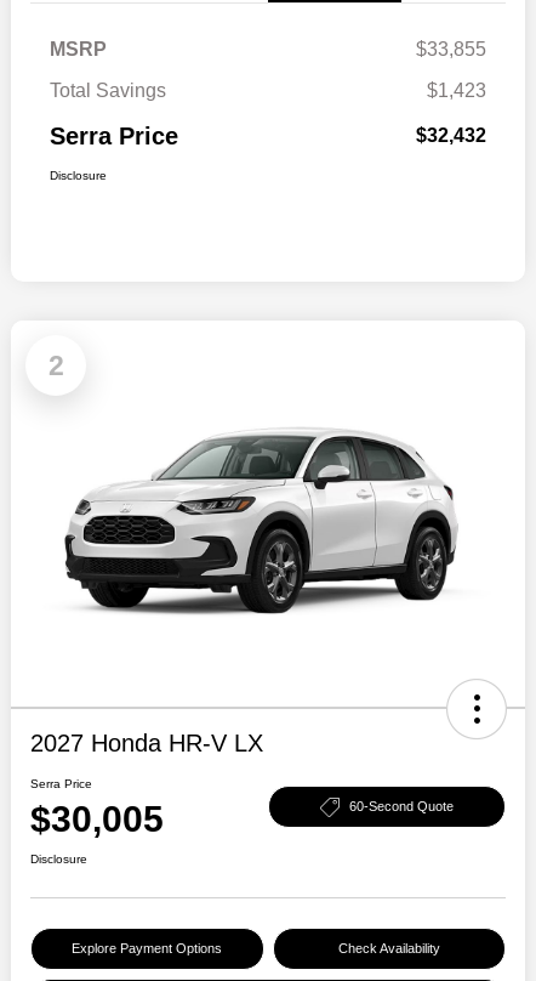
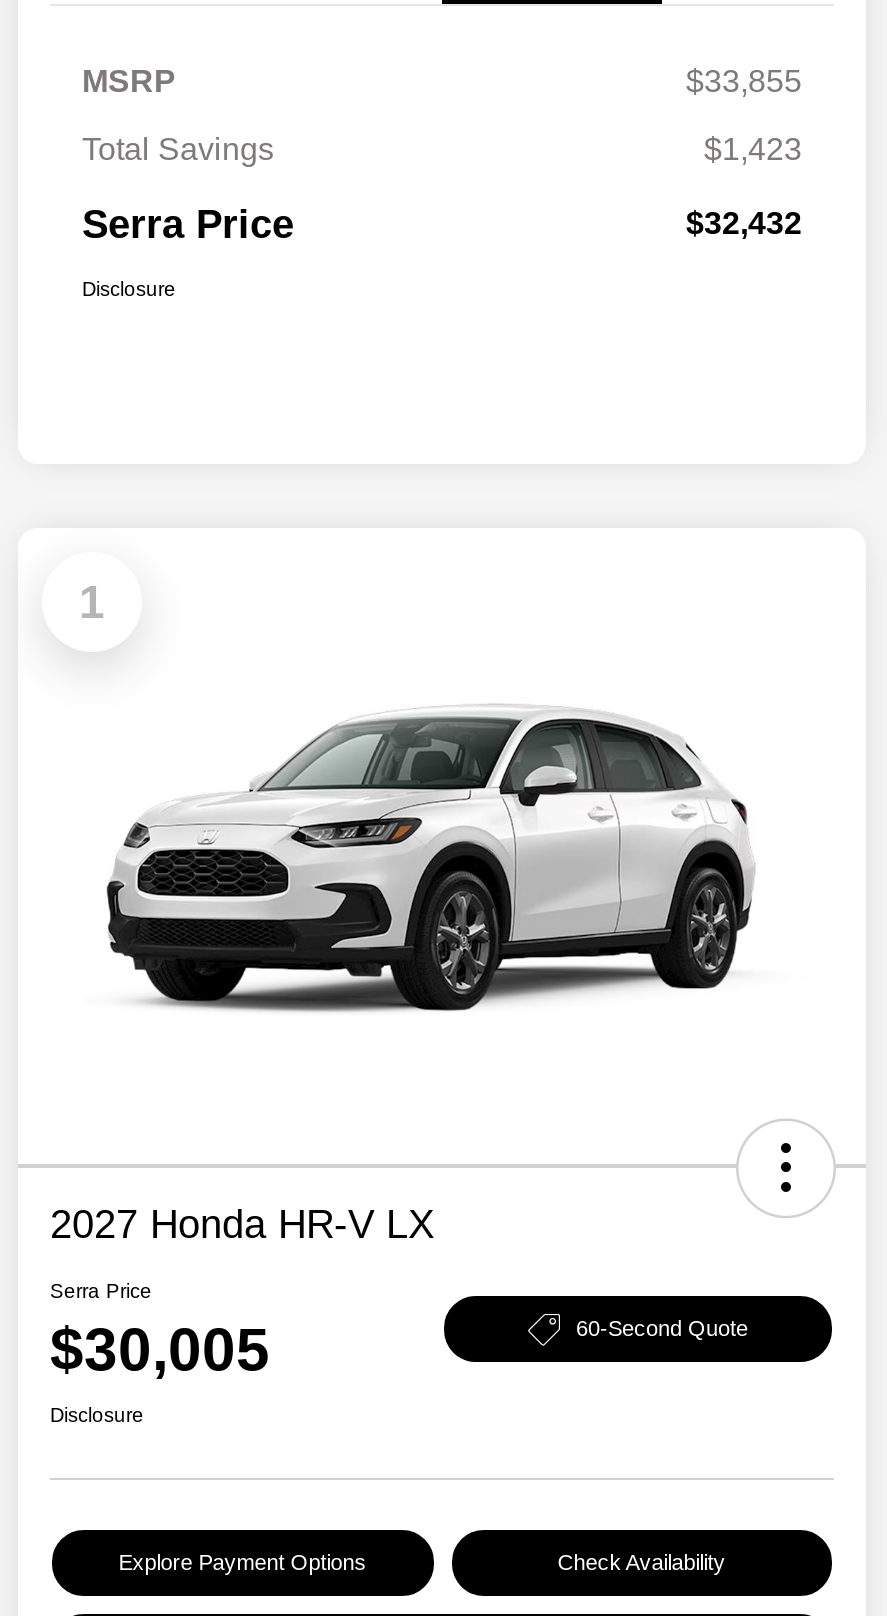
- 2
+ 1
